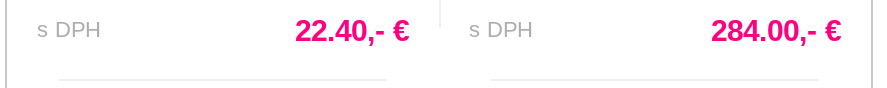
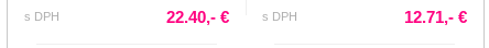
- 284.00,- €
+ 12.71,- €
